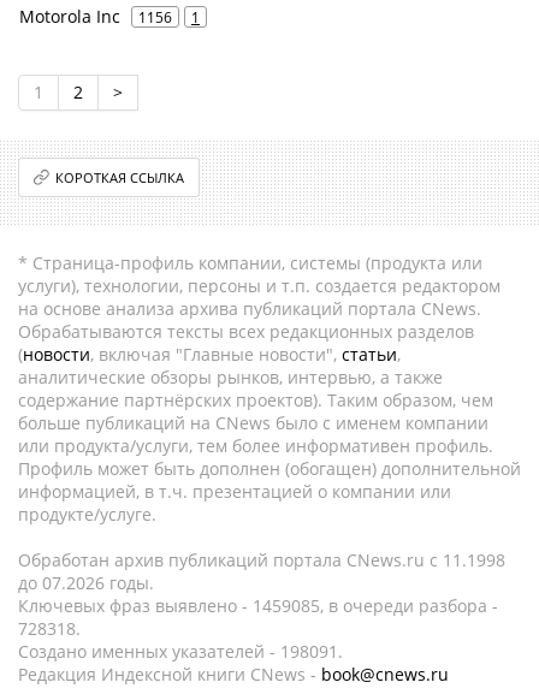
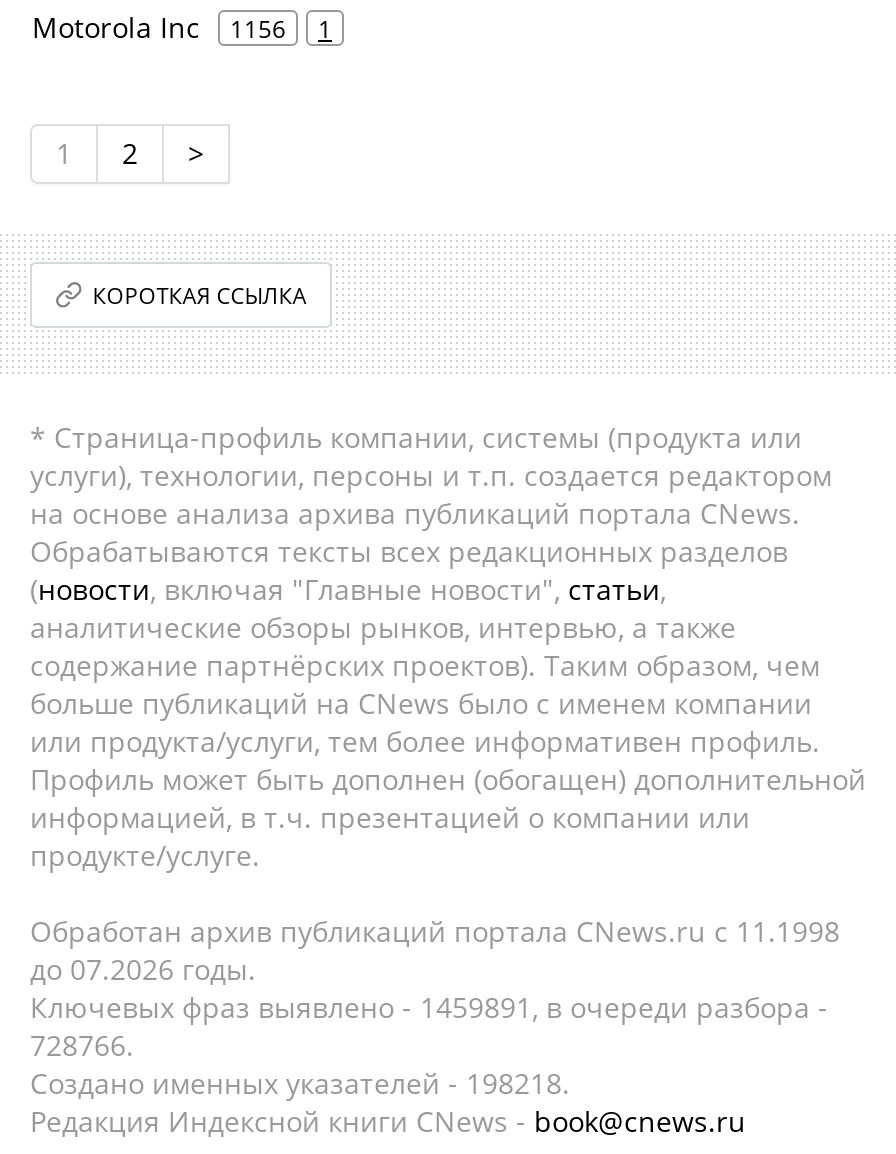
- Ключевых фраз выявлено - 1459085, в очереди разбора -
+ Ключевых фраз выявлено - 1459891, в очереди разбора -

- 728318.
+ 728766.

- Создано именных указателей - 198091.
+ Создано именных указателей - 198218.
